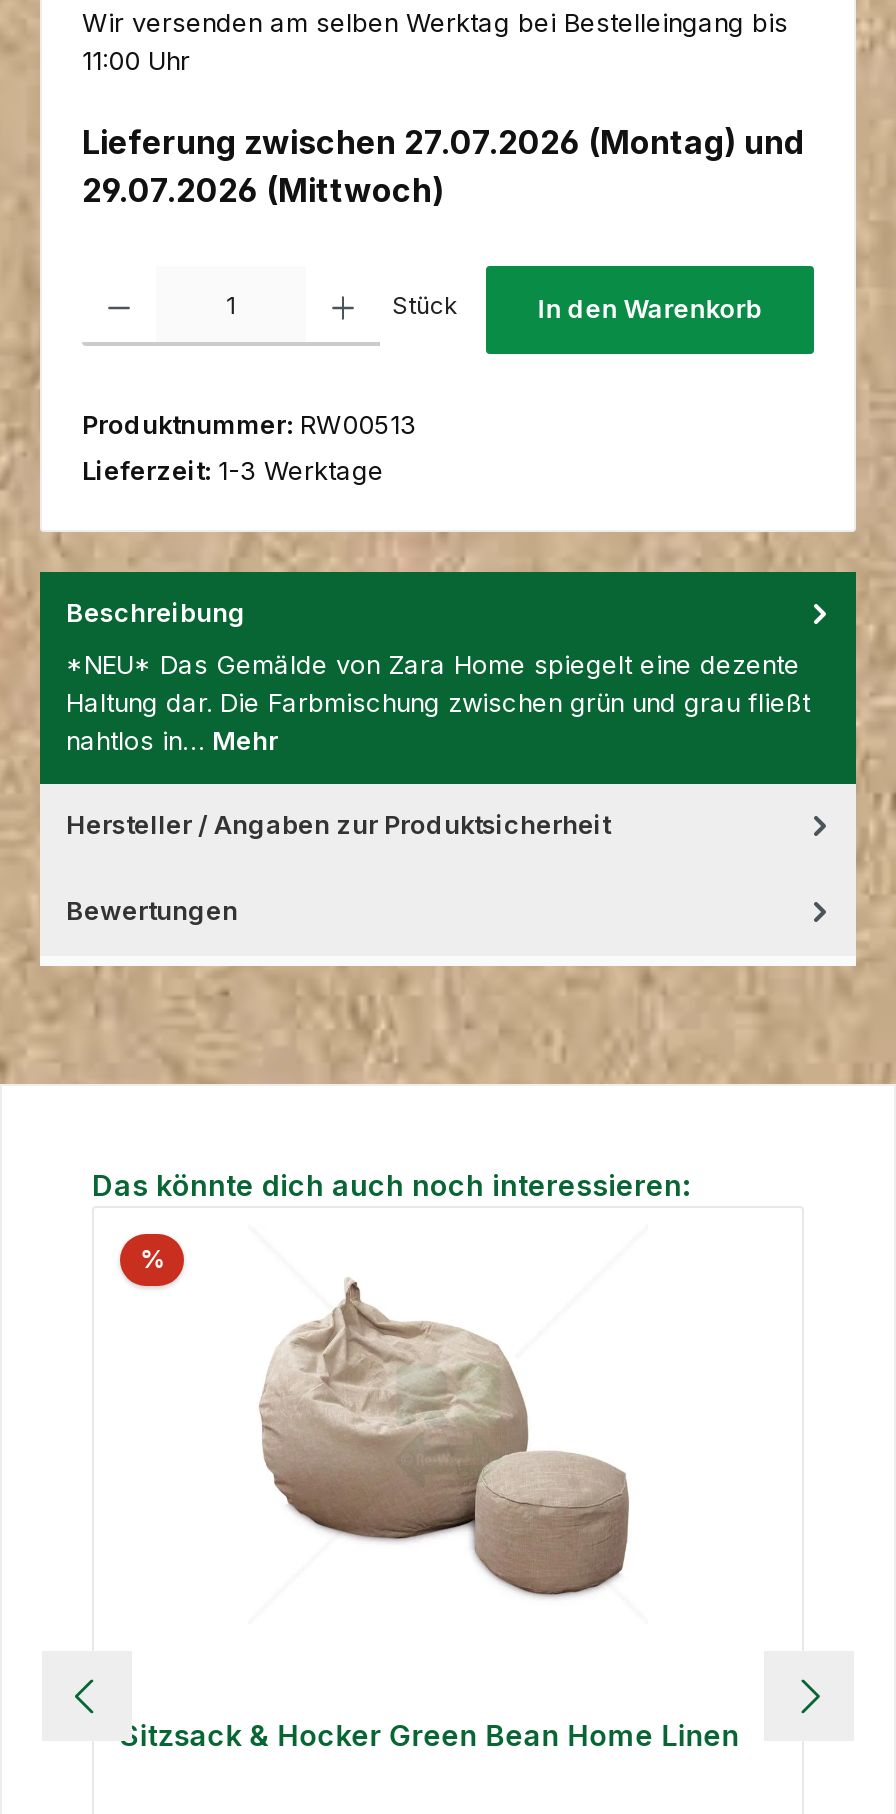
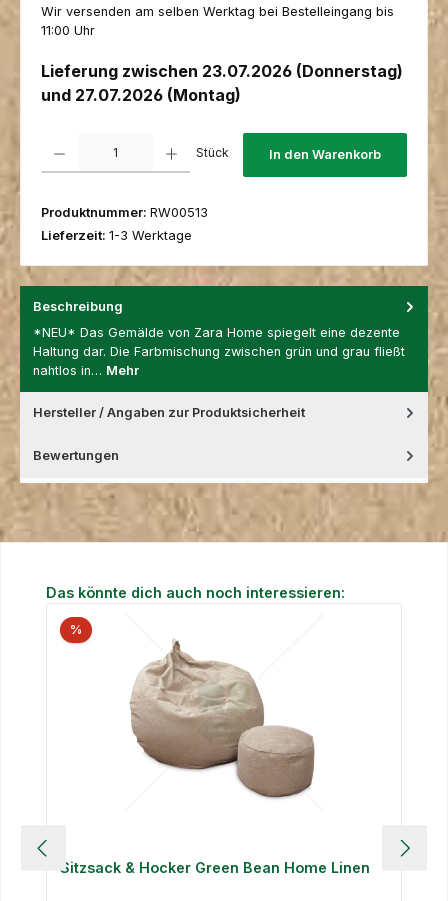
- Lieferung zwischen 27.07.2026 (Montag) und
- 29.07.2026 (Mittwoch)
+ Lieferung zwischen 23.07.2026 (Donnerstag)
+ und 27.07.2026 (Montag)
